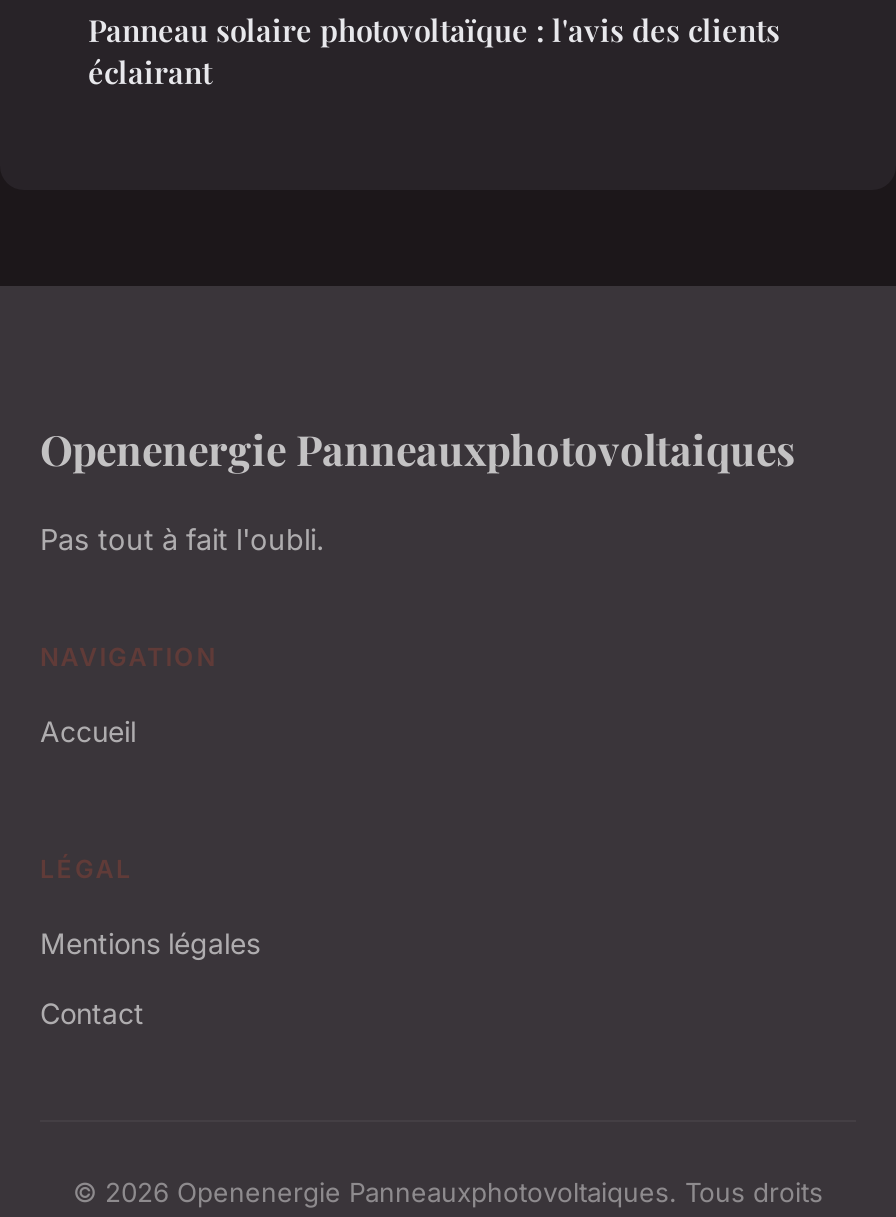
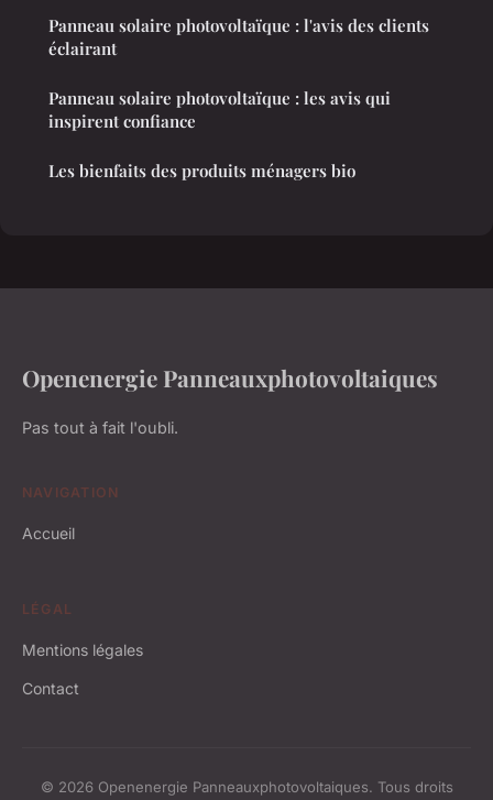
+ Panneau solaire photovoltaïque : les avis qui
+ inspirent confiance
+ Les bienfaits des produits ménagers bio
